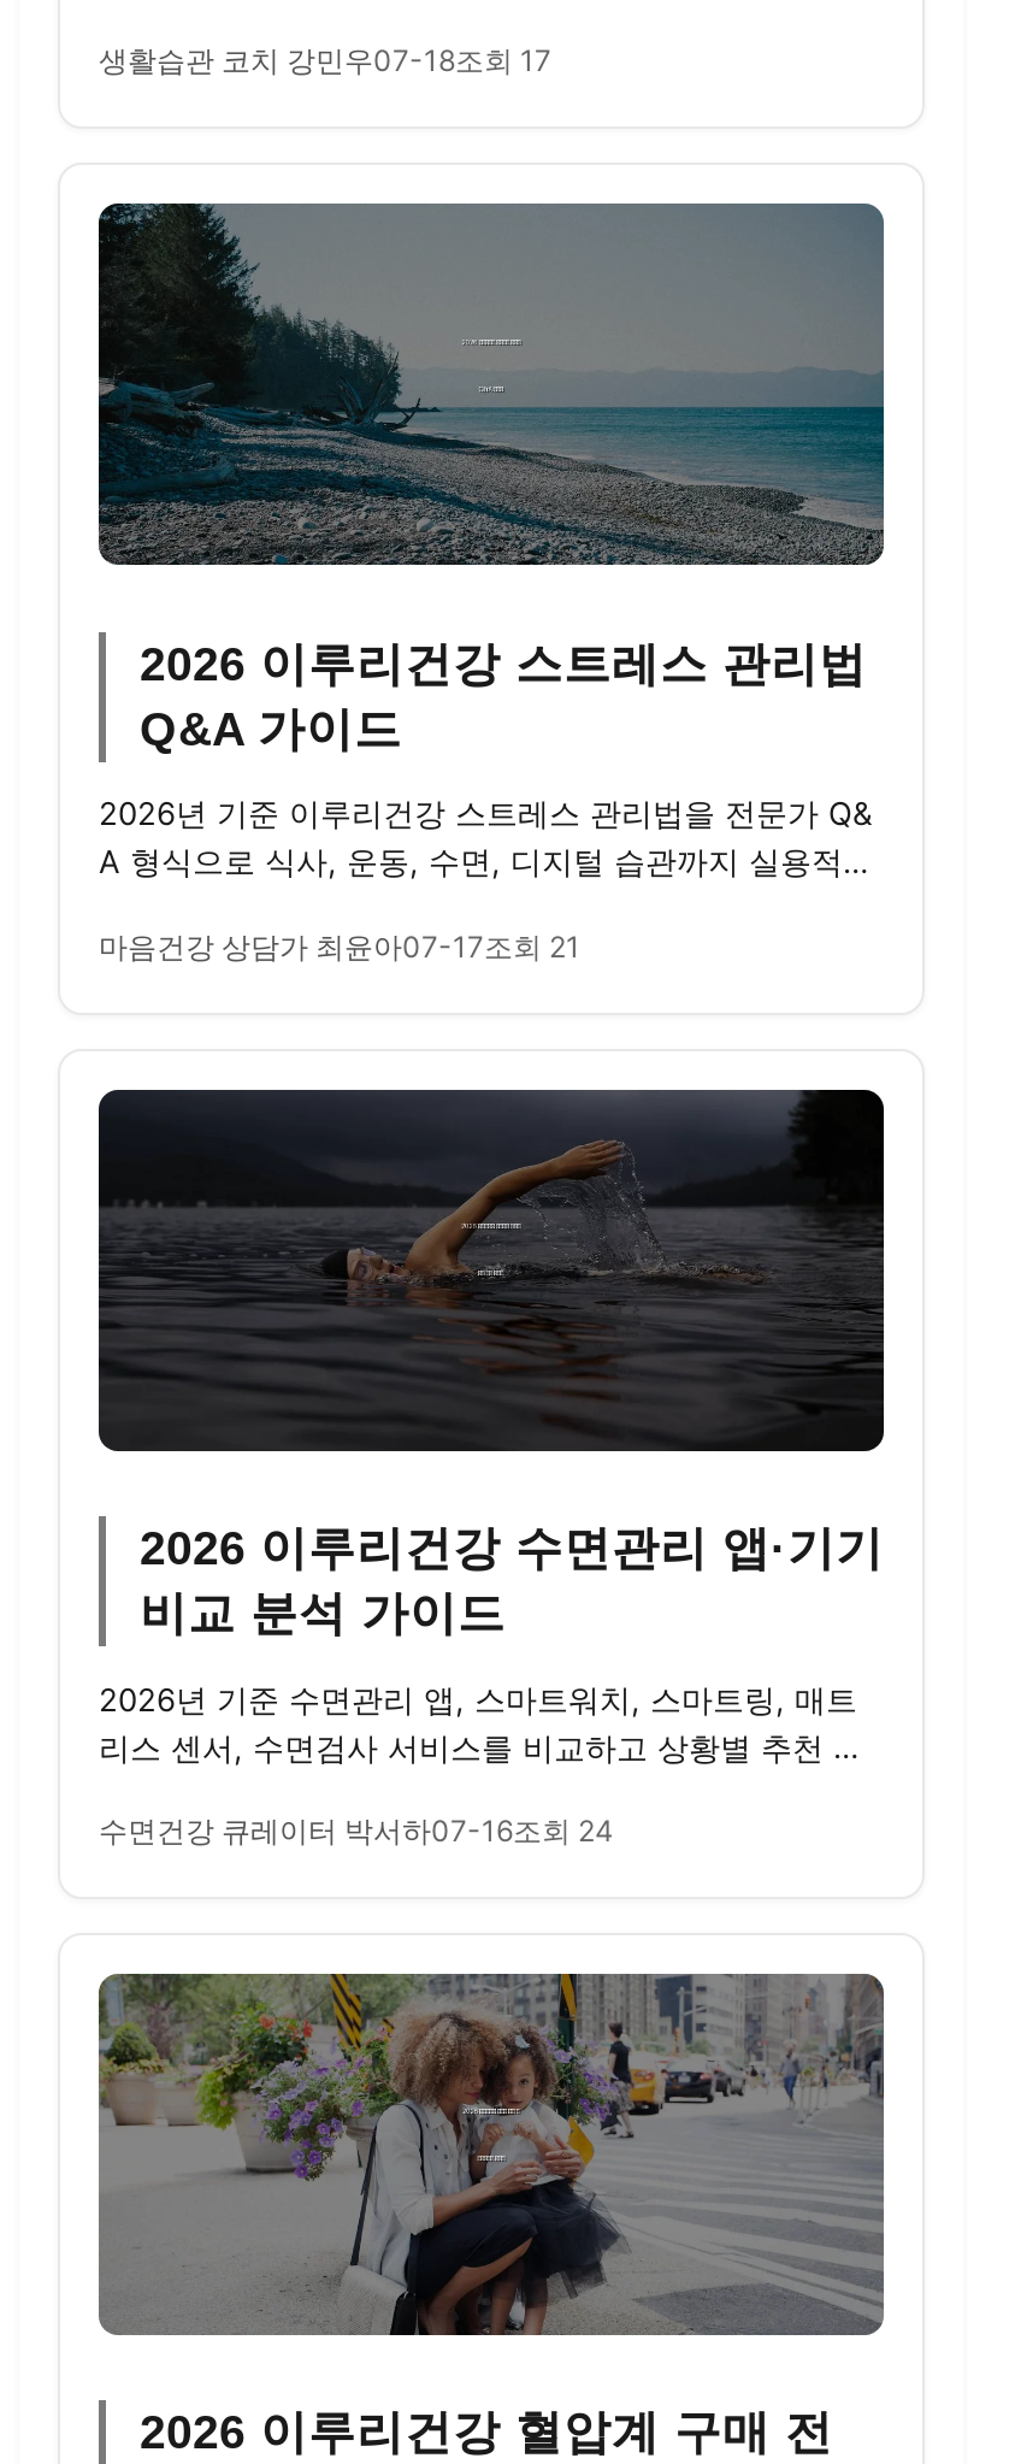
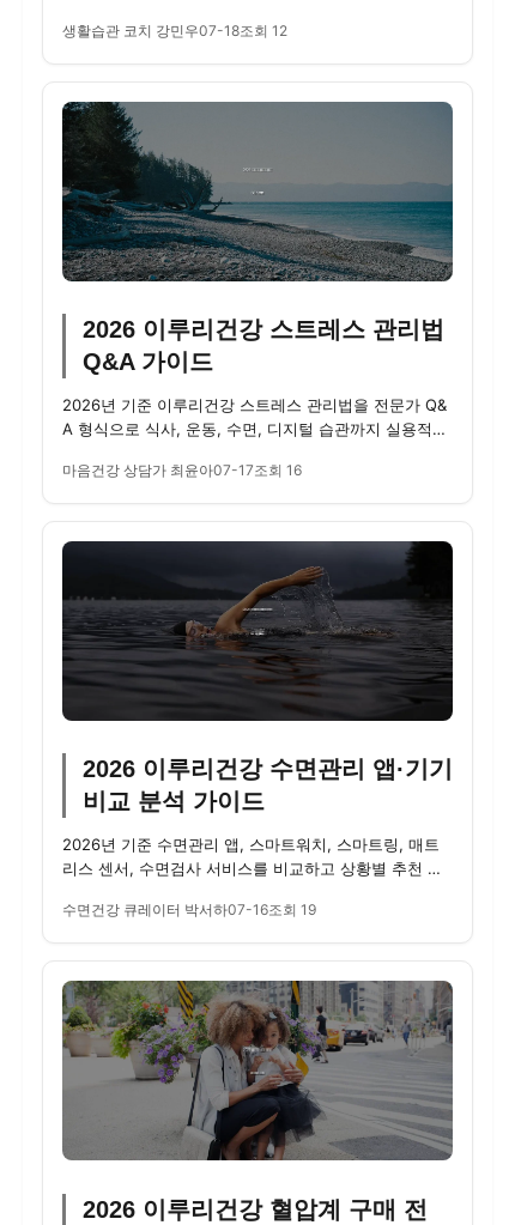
- 생활습관 코치 강민우07-18조회 17
+ 생활습관 코치 강민우07-18조회 12

- 마음건강 상담가 최윤아07-17조회 21
+ 마음건강 상담가 최윤아07-17조회 16

- 수면건강 큐레이터 박서하07-16조회 24
+ 수면건강 큐레이터 박서하07-16조회 19
